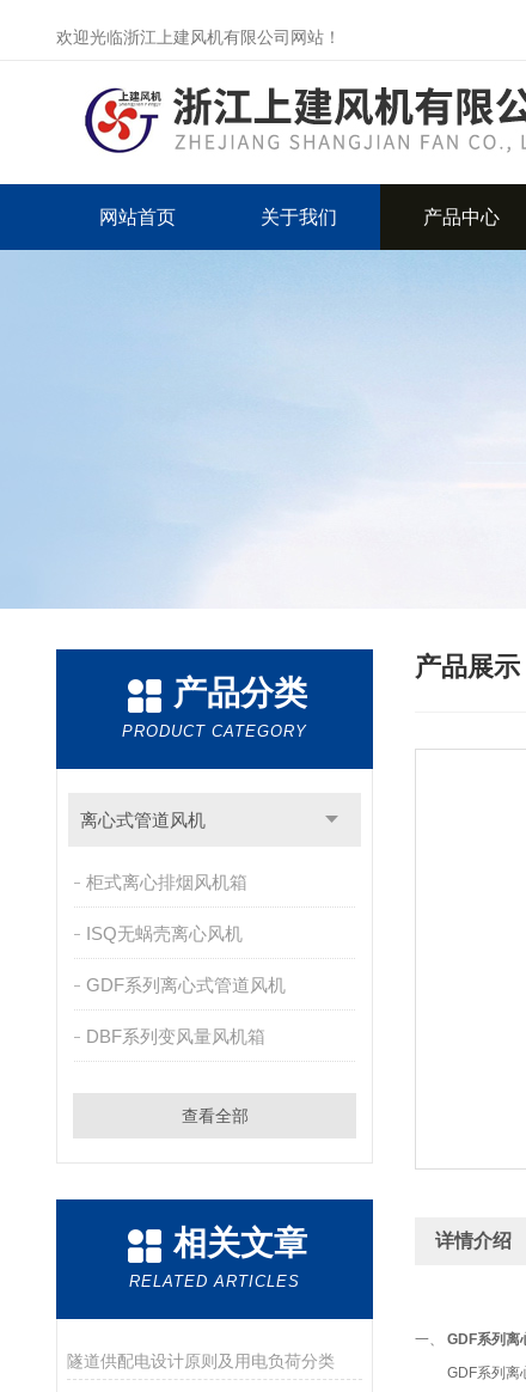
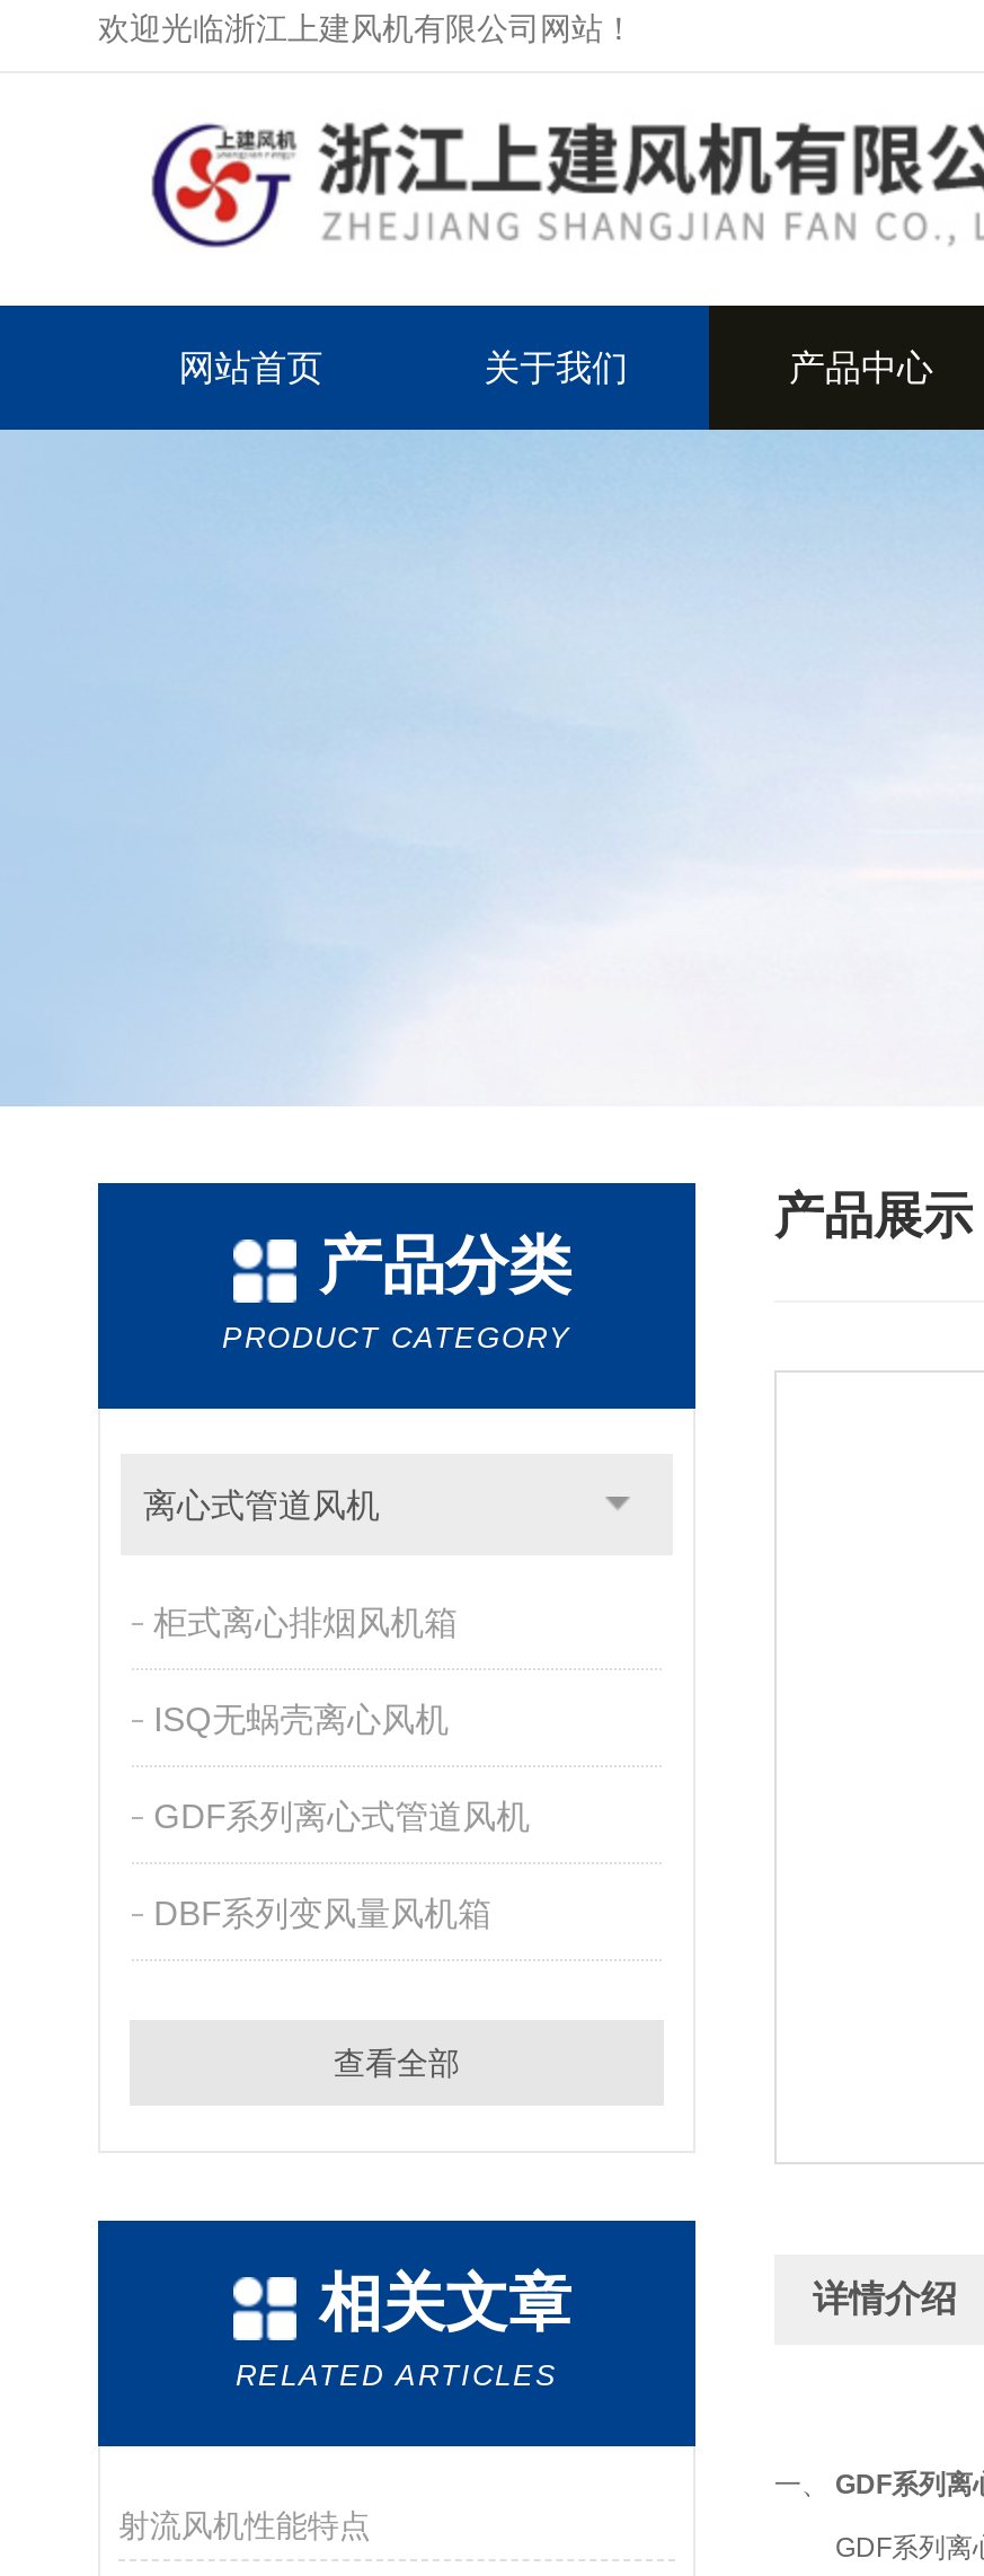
- 隧道供配电设计原则及用电负荷分类
+ 射流风机性能特点
